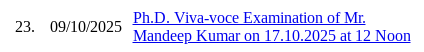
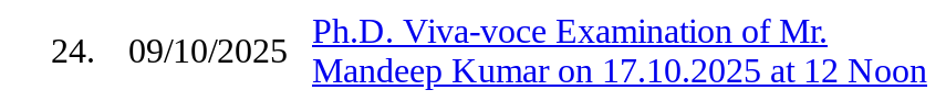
- 23. 09/10/2025
+ 24. 09/10/2025
